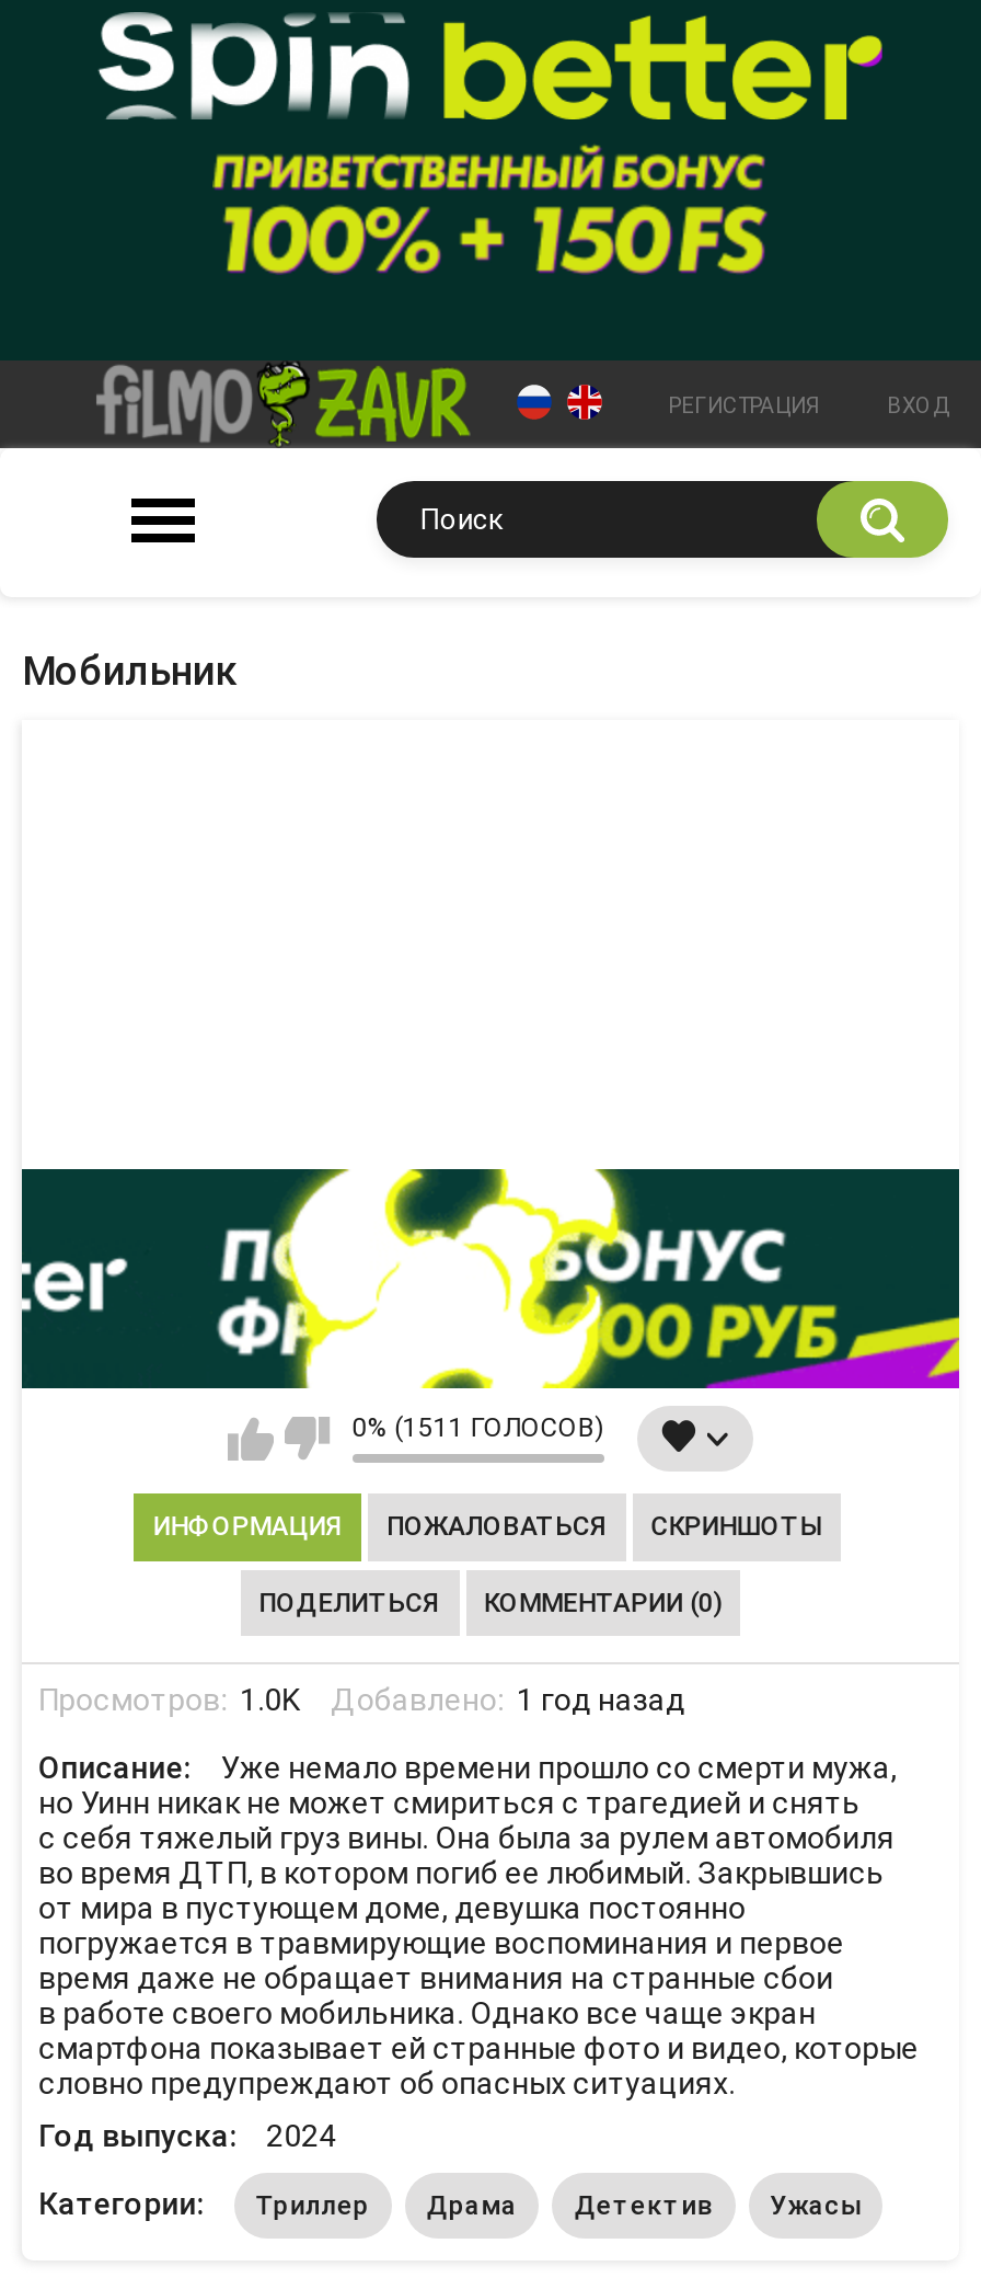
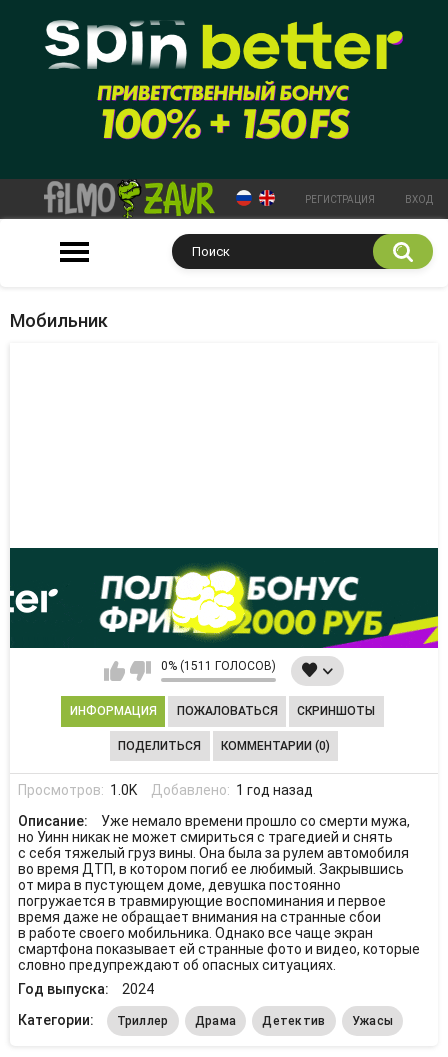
- [image]
+ [image]
